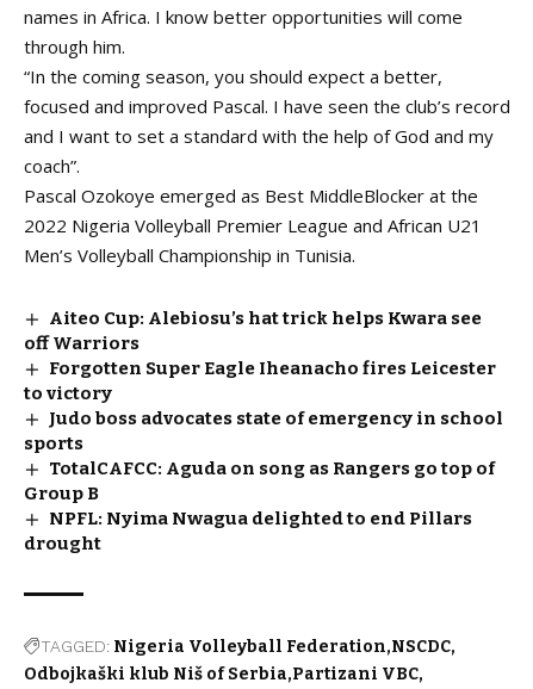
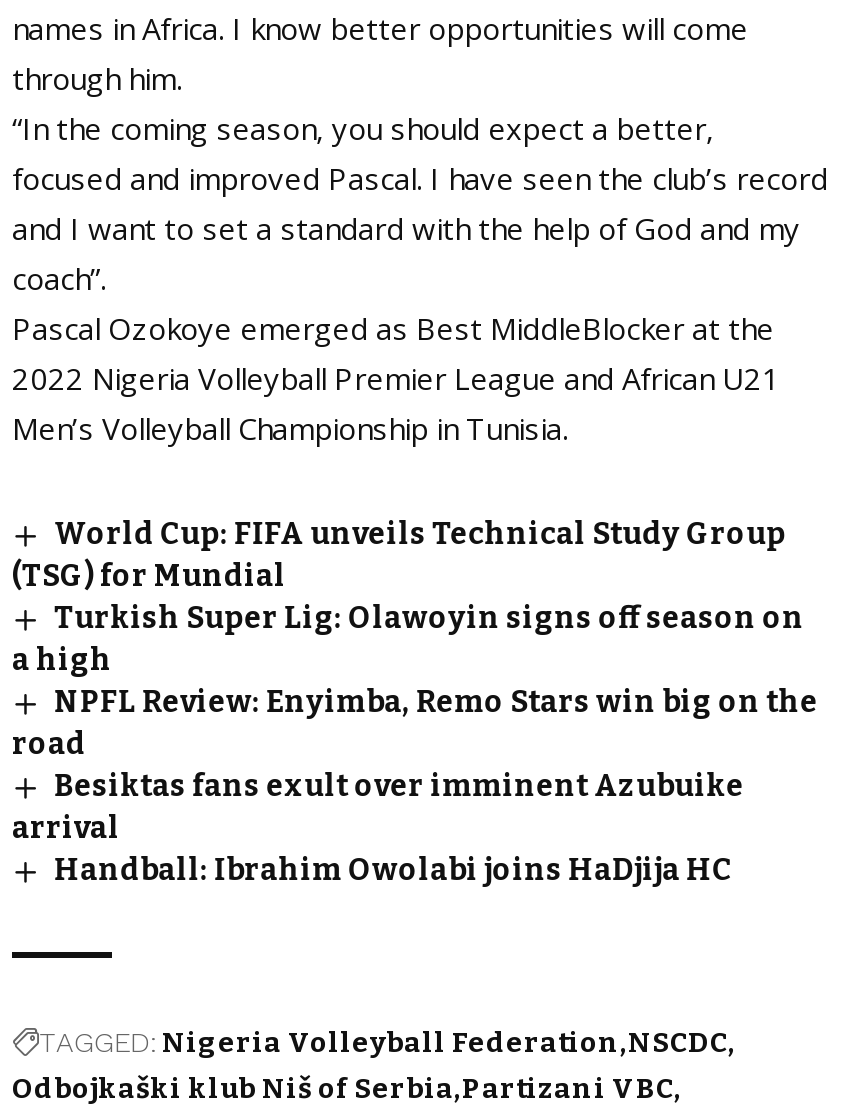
- Aiteo Cup: Alebiosu’s hat trick helps Kwara see
- off Warriors
- Forgotten Super Eagle Iheanacho fires Leicester
- to victory
- Judo boss advocates state of emergency in school
- sports
- TotalCAFCC: Aguda on song as Rangers go top of
- Group B
- NPFL: Nyima Nwagua delighted to end Pillars
- drought
+ World Cup: FIFA unveils Technical Study Group
+ (TSG) for Mundial
+ Turkish Super Lig: Olawoyin signs off season on
+ a high
+ NPFL Review: Enyimba, Remo Stars win big on the
+ road
+ Besiktas fans exult over imminent Azubuike
+ arrival
+ Handball: Ibrahim Owolabi joins HaDjija HC
